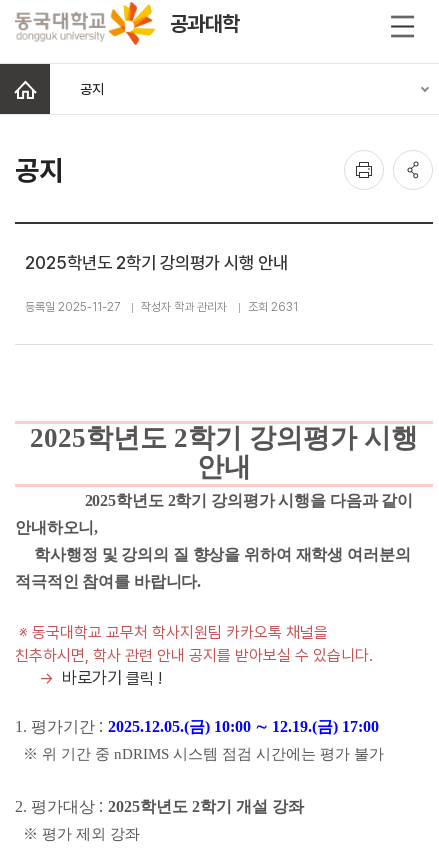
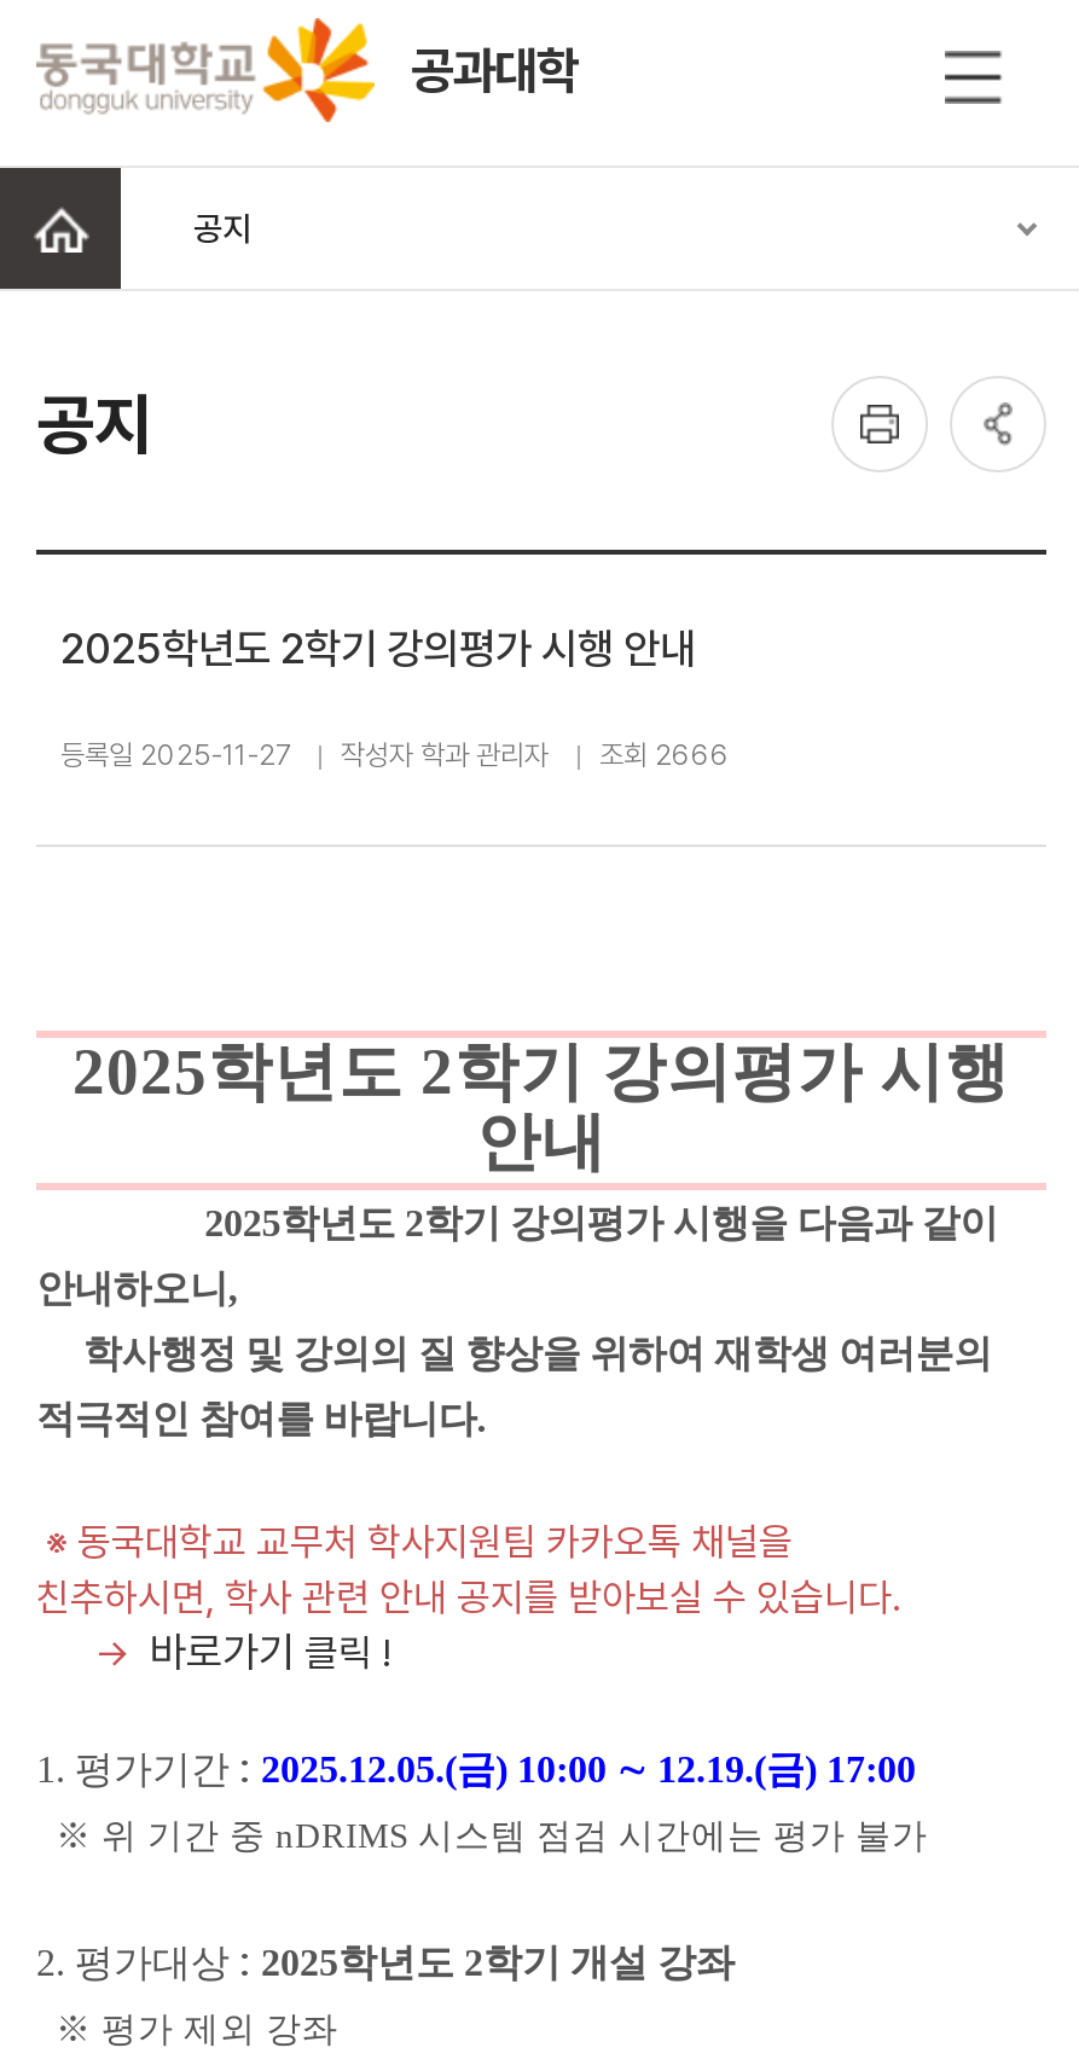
- 등록일 2025-11-27 작성자 학과 관리자 조회 2631
+ 등록일 2025-11-27 작성자 학과 관리자 조회 2666
